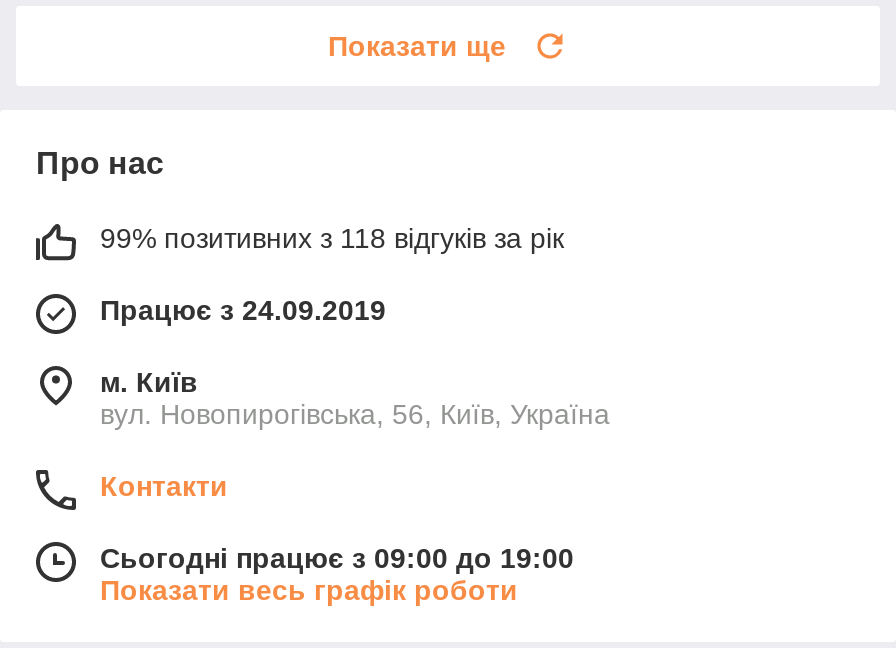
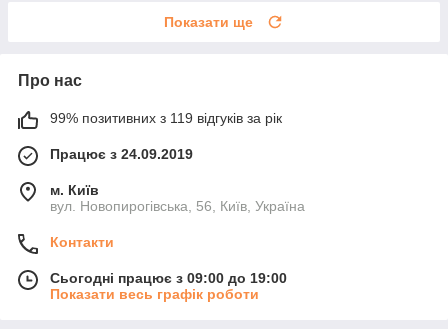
- 99% позитивних з 118 відгуків за рік
+ 99% позитивних з 119 відгуків за рік
